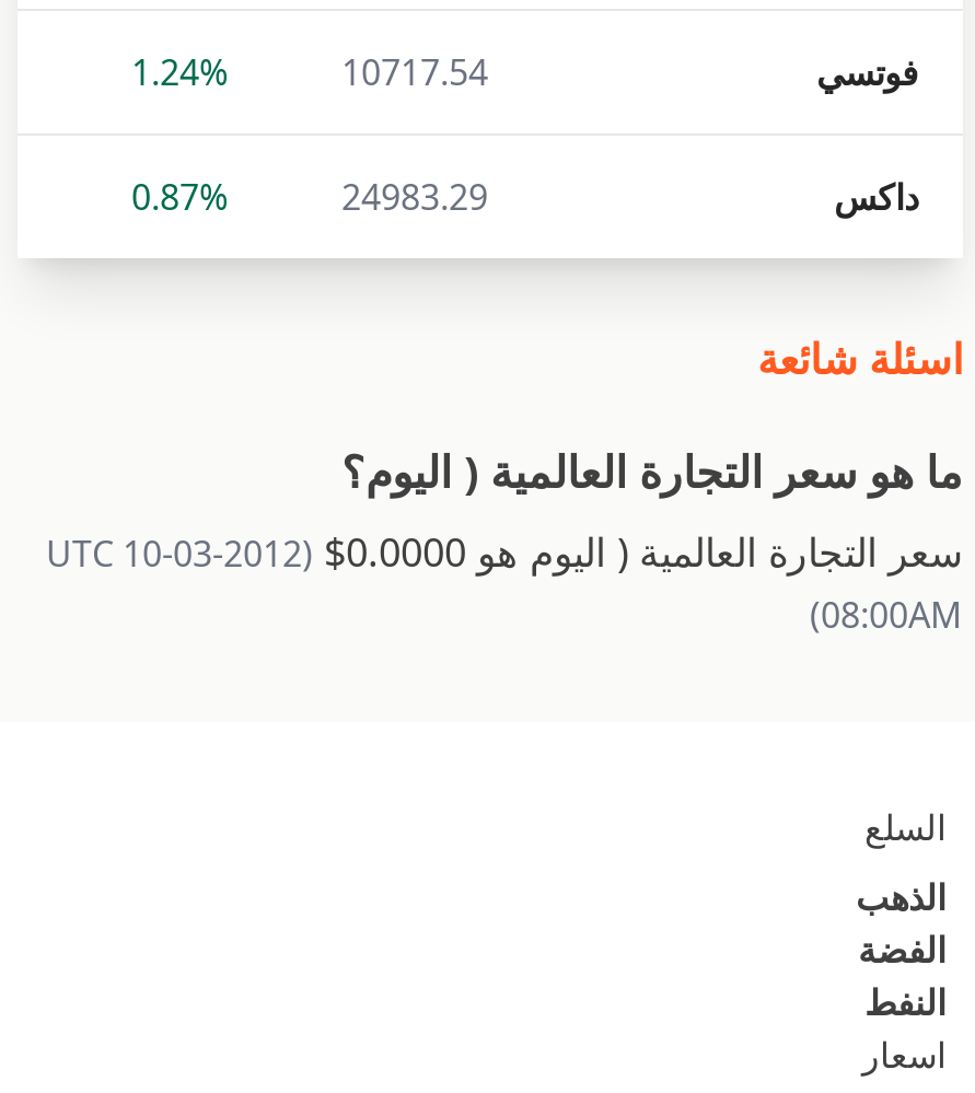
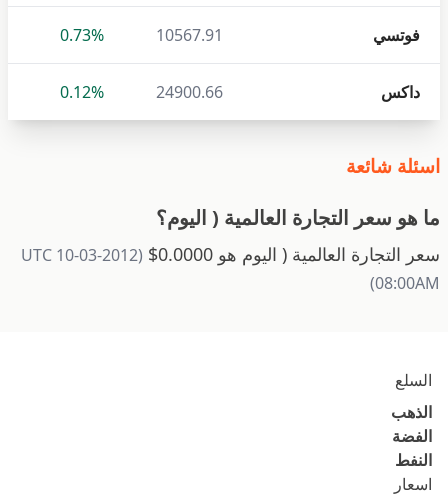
- 1.24%
+ 0.73%

- 10717.54
+ 10567.91

- 0.87%
+ 0.12%

- 24983.29
+ 24900.66
